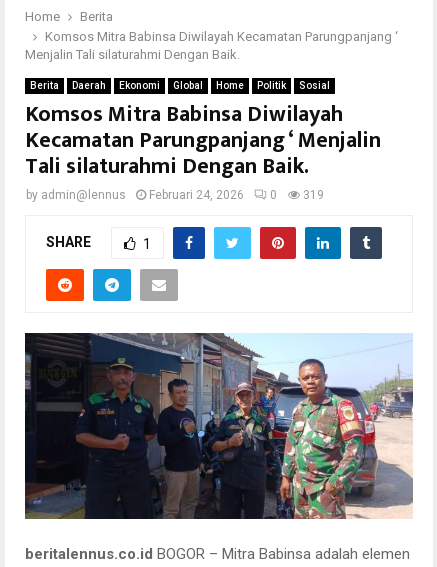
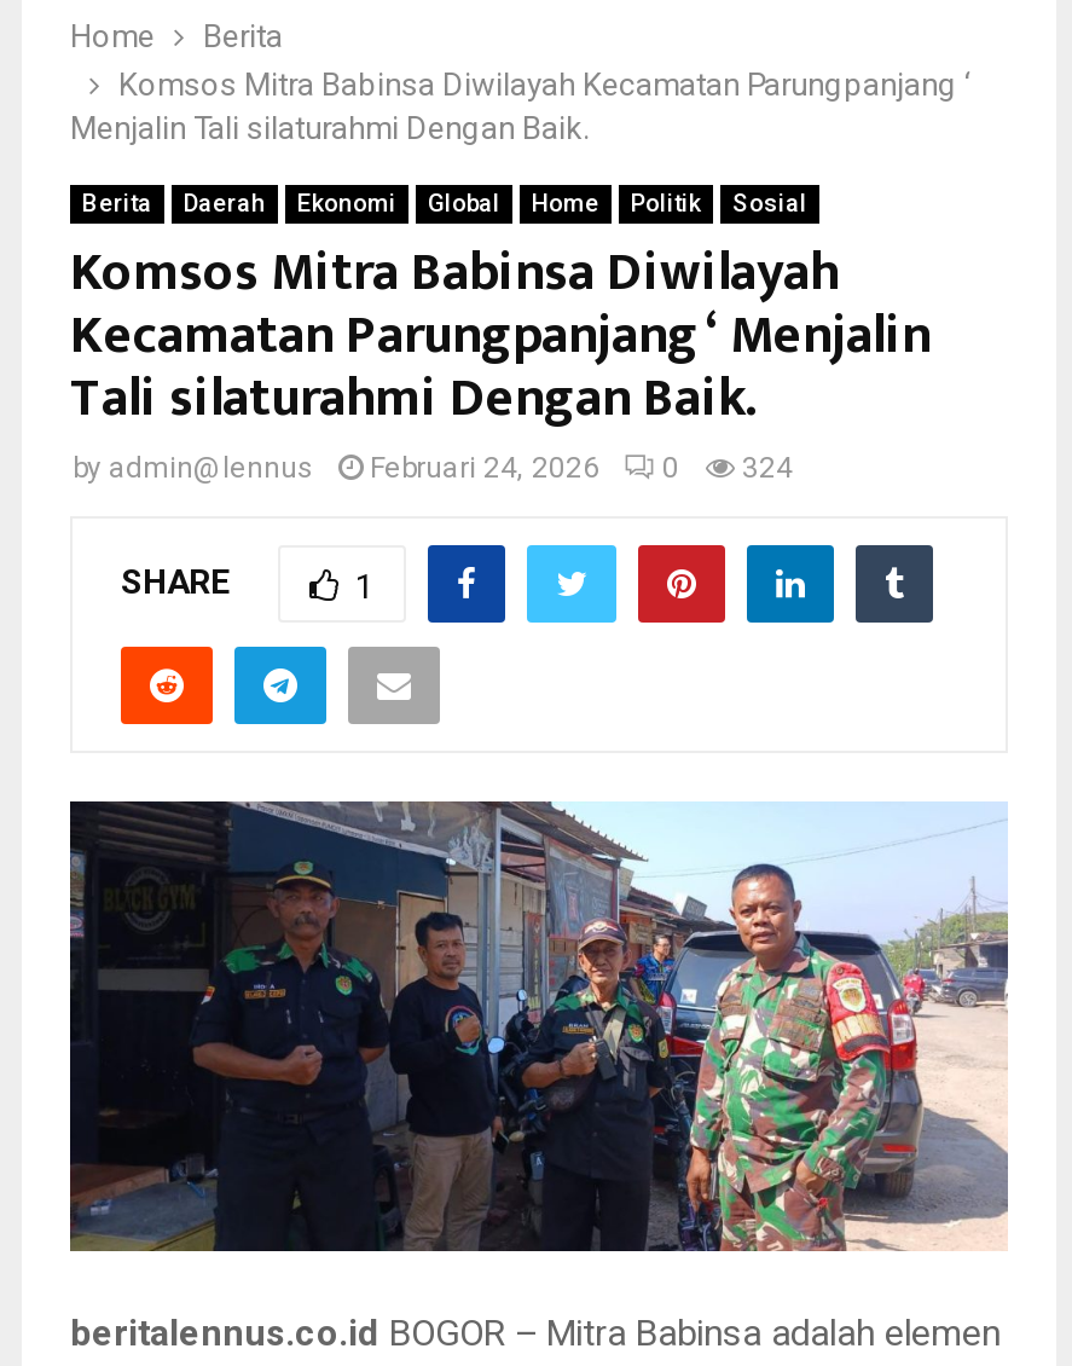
- by admin@lennus Februari 24, 2026 0 319
+ by admin@lennus Februari 24, 2026 0 324
